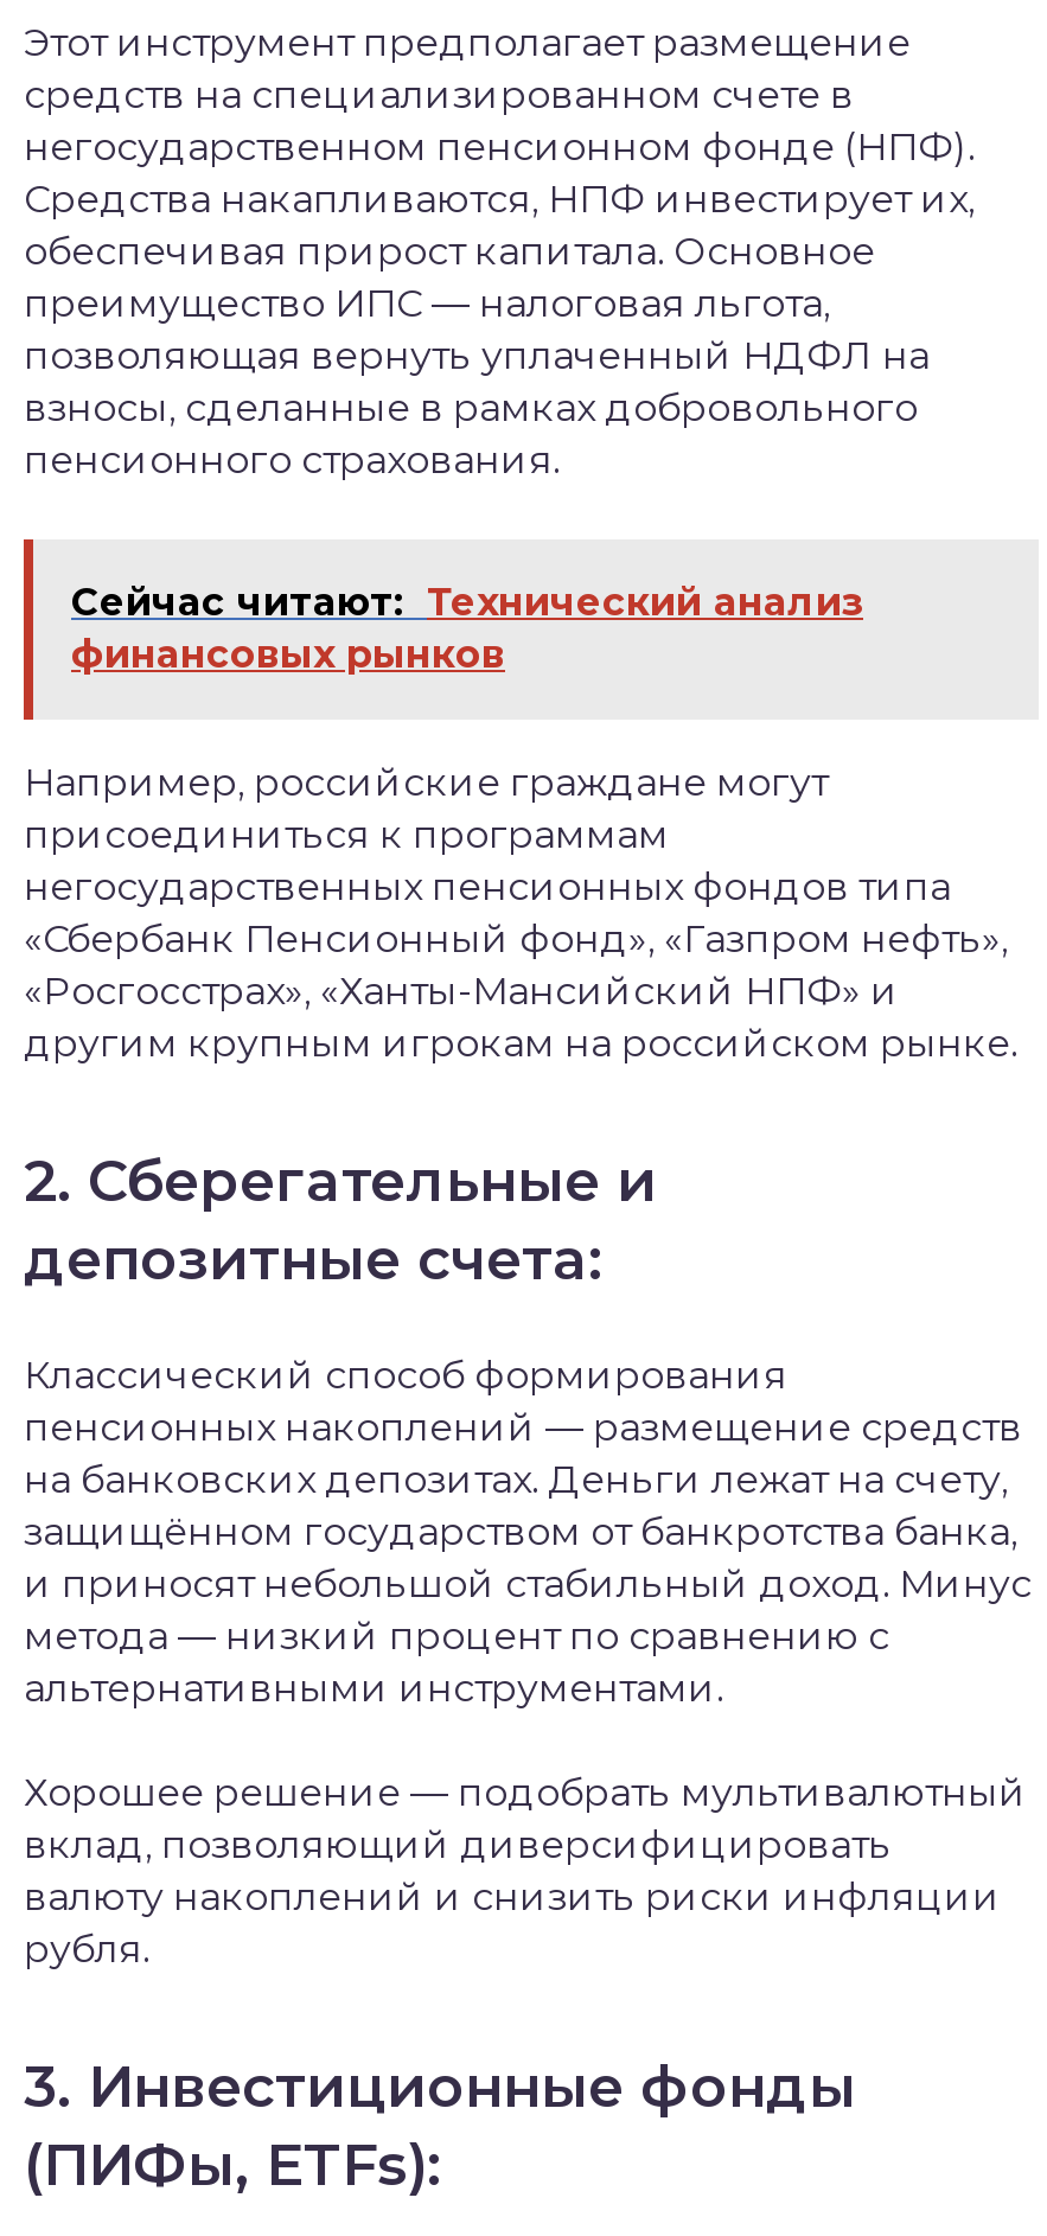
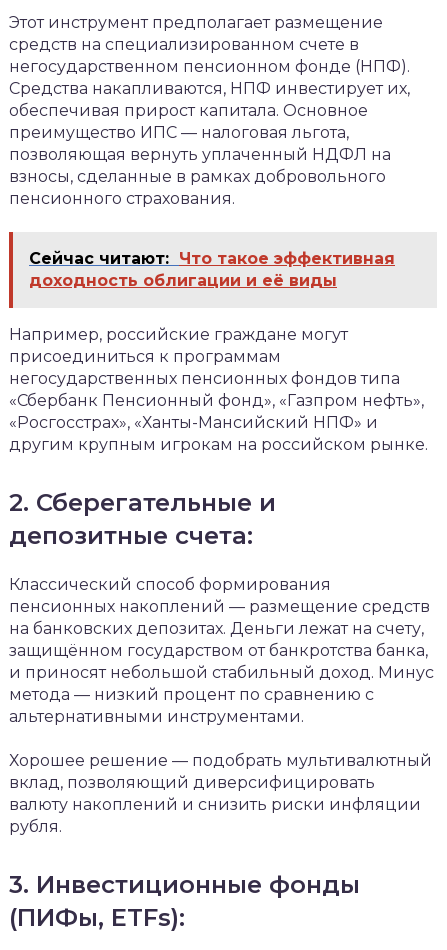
- Сейчас читают: Технический анализ
- финансовых рынков
+ Сейчас читают: Что такое эффективная
+ доходность облигации и её виды
